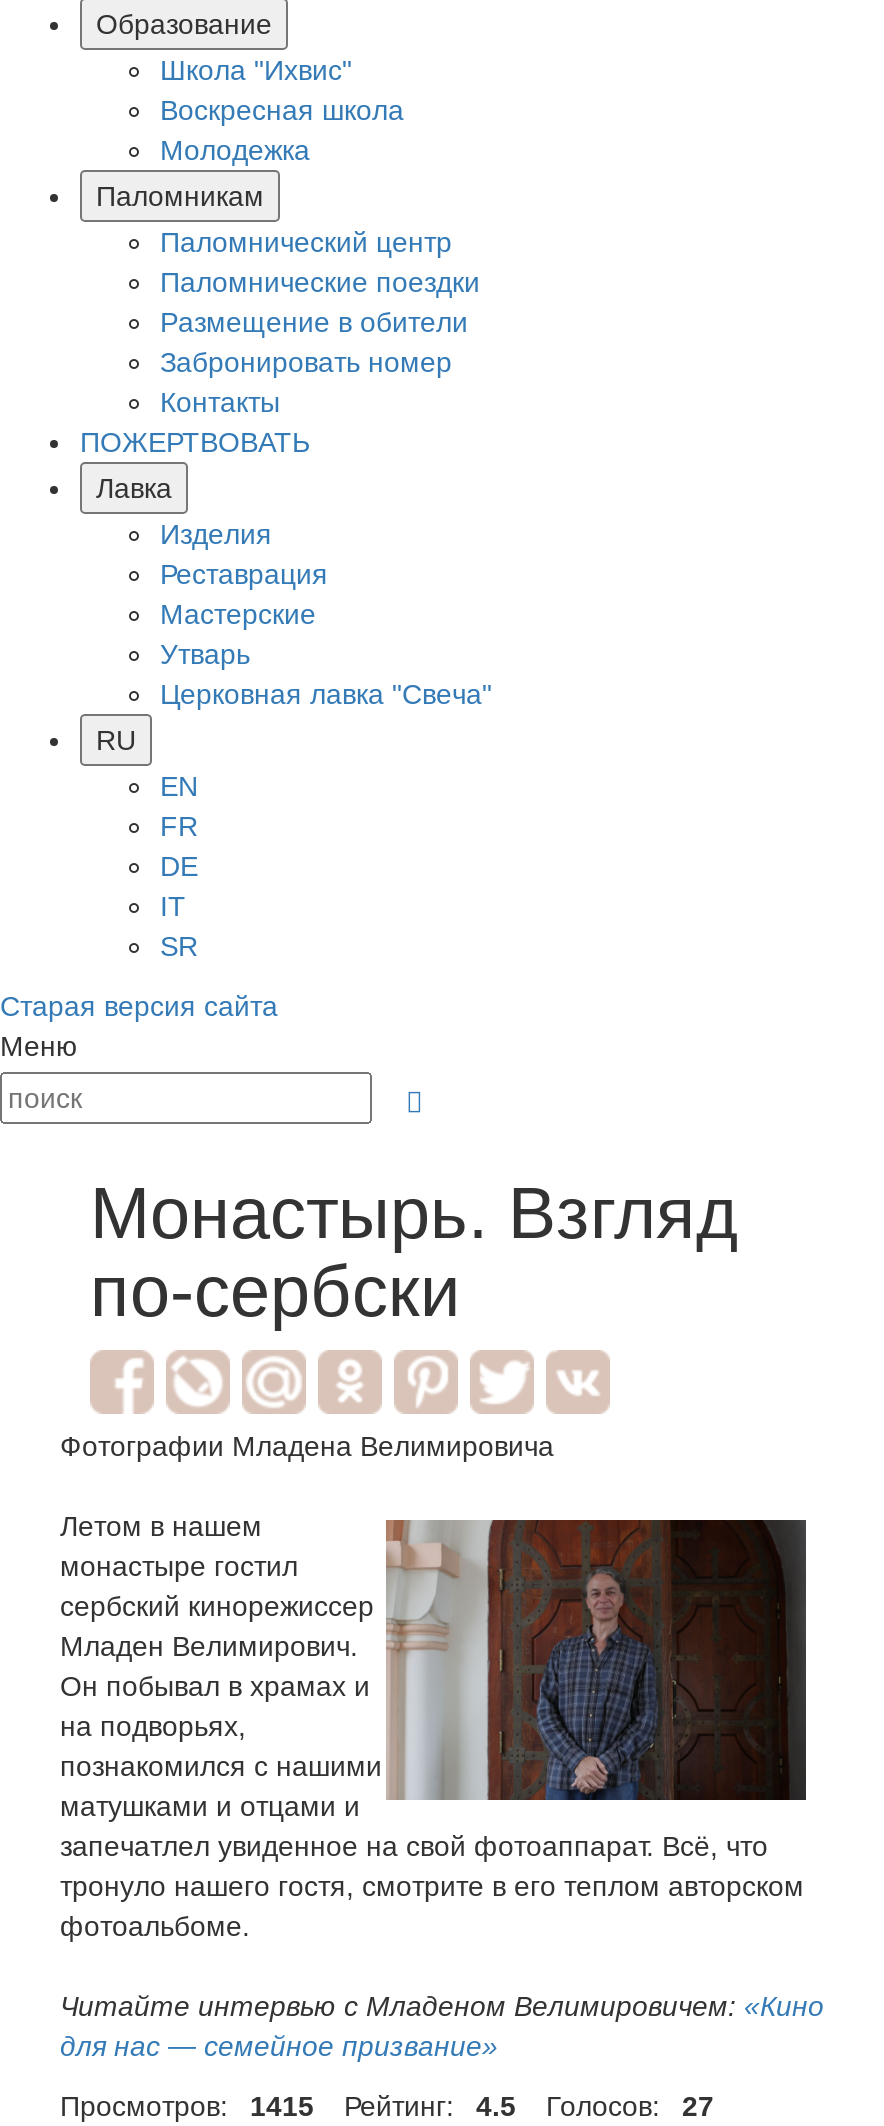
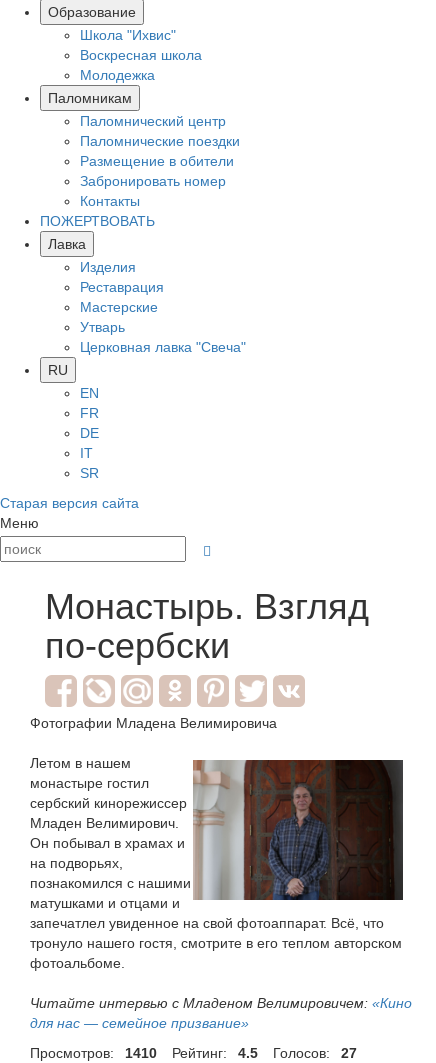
- Просмотров: 1415 Рейтинг: 4.5 Голосов: 27
+ Просмотров: 1410 Рейтинг: 4.5 Голосов: 27
